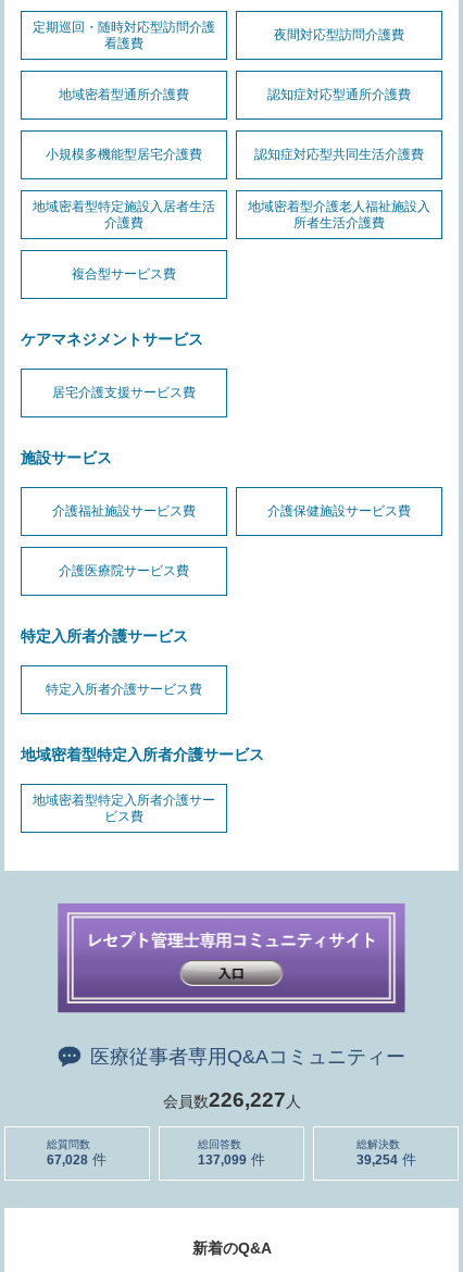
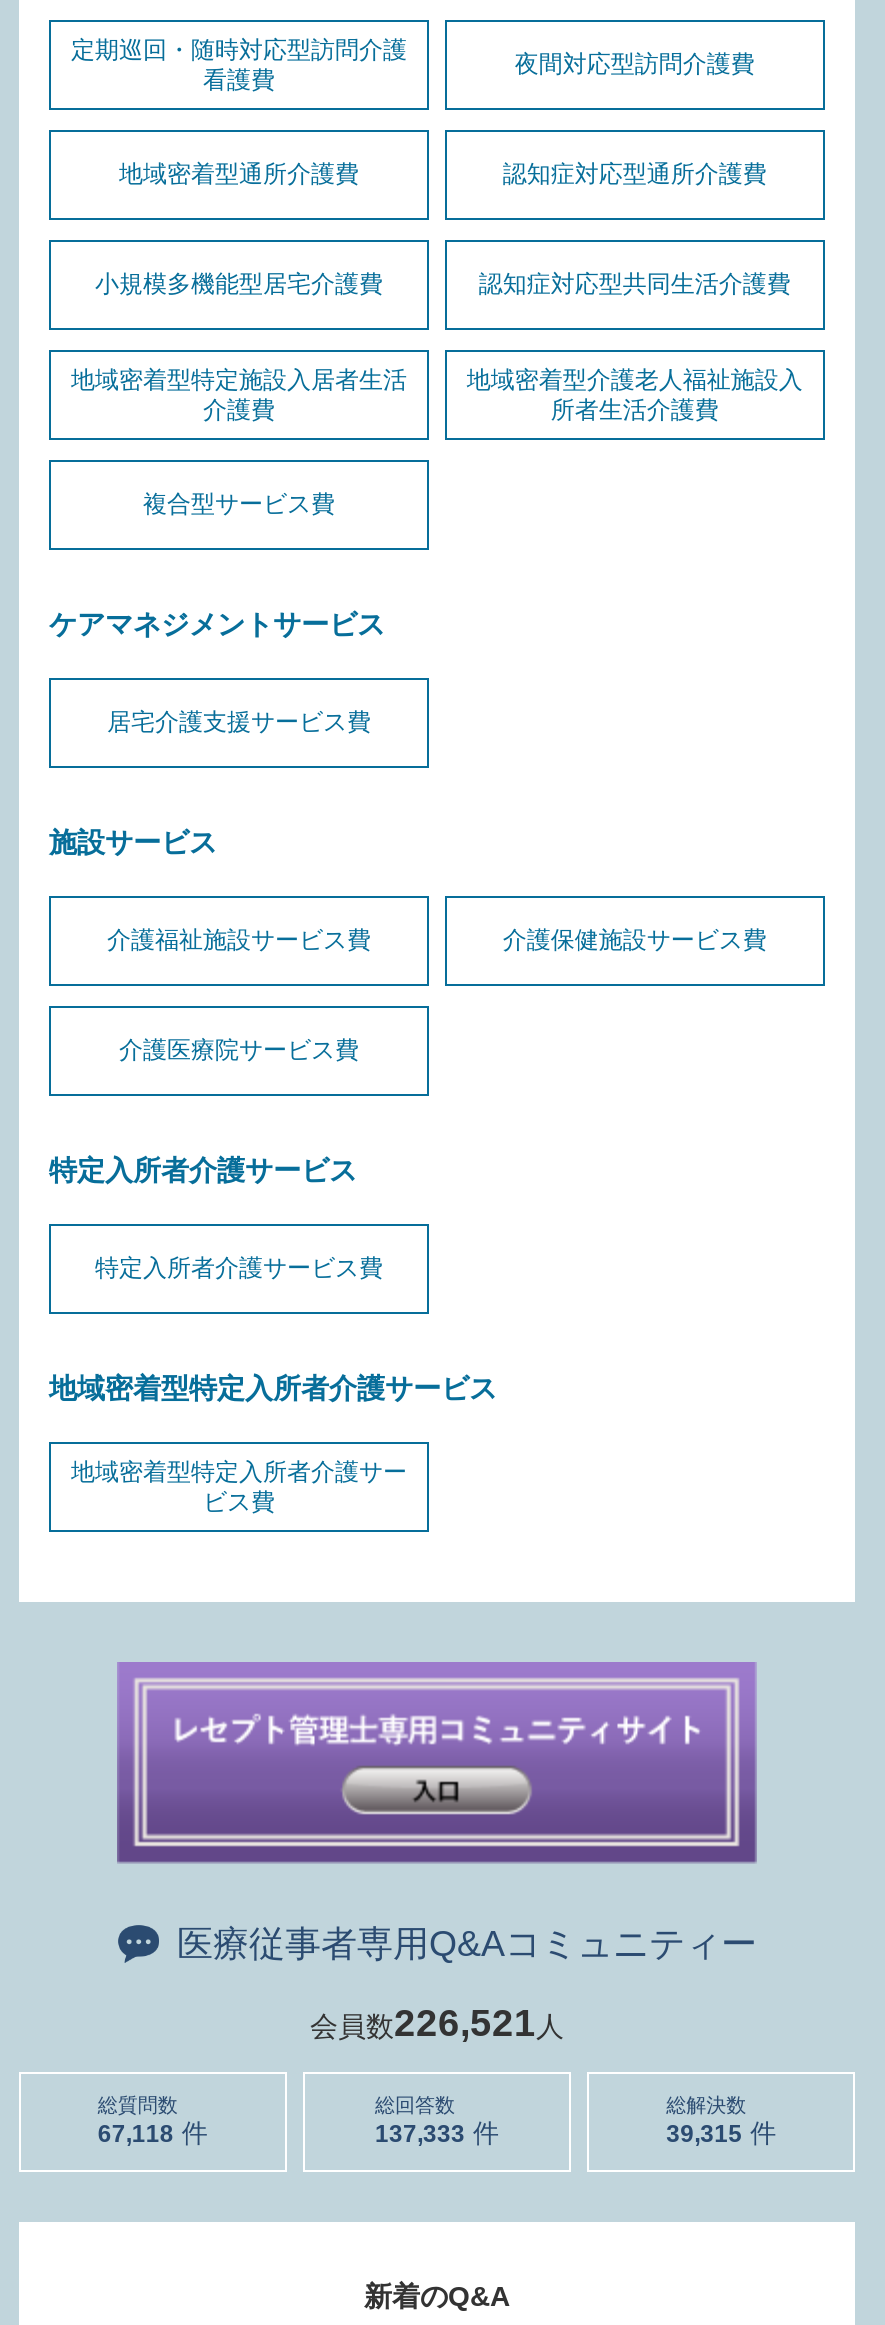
- 会員数226,227人
+ 会員数226,521人

- 67,028
+ 67,118

- 137,099
+ 137,333

- 39,254
+ 39,315
